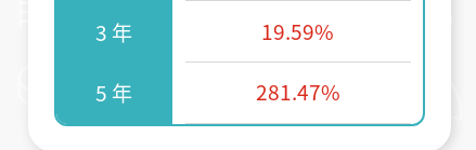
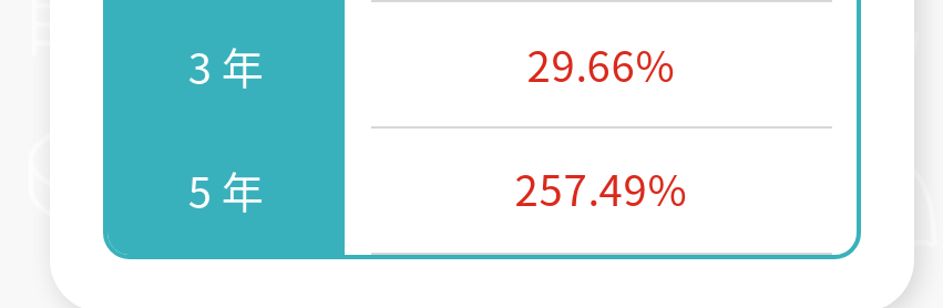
- 19.59%
+ 29.66%

- 281.47%
+ 257.49%
